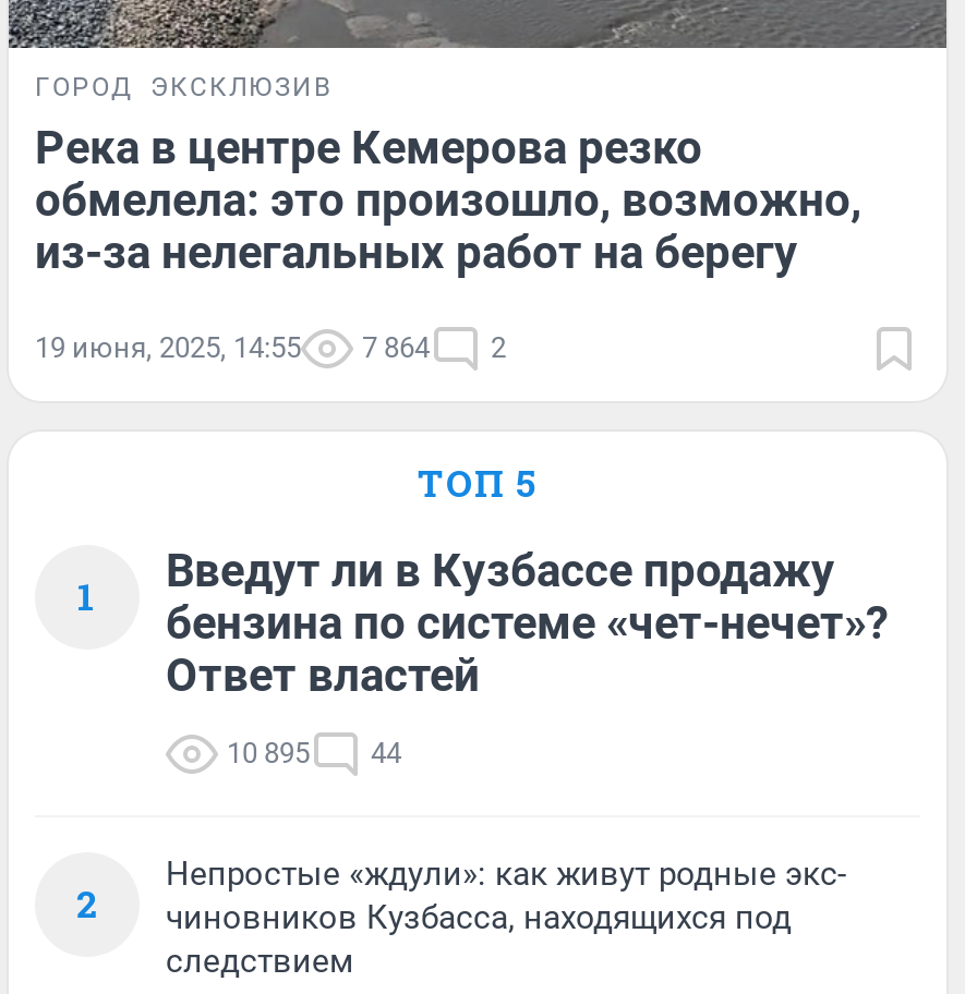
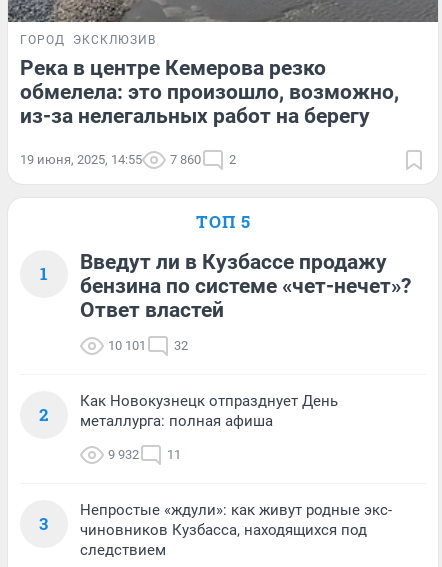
- 19 июня, 2025, 14:55 7 864 2
+ 19 июня, 2025, 14:55 7 860 2

+ Как Новокузнецк отпразднует День
+ металлурга: полная афиша
+ 9 932
+ 11
+ 3

- 10 895
+ 10 101

- 44
+ 32
